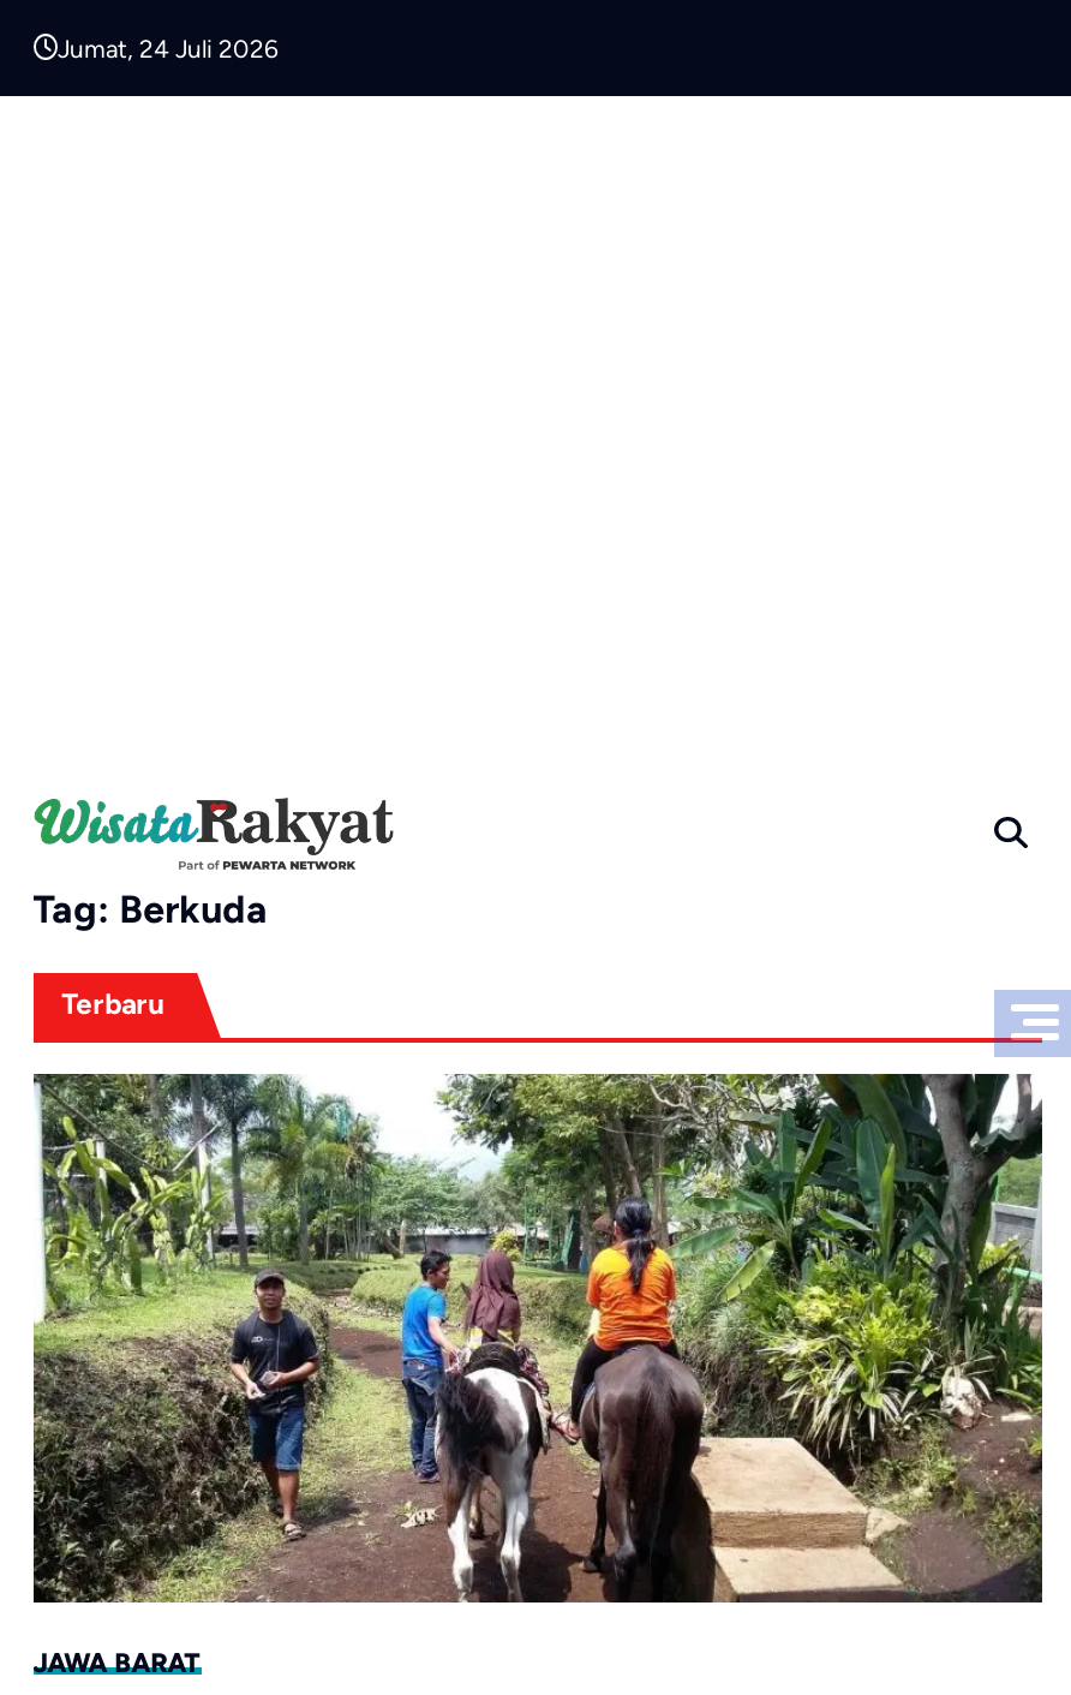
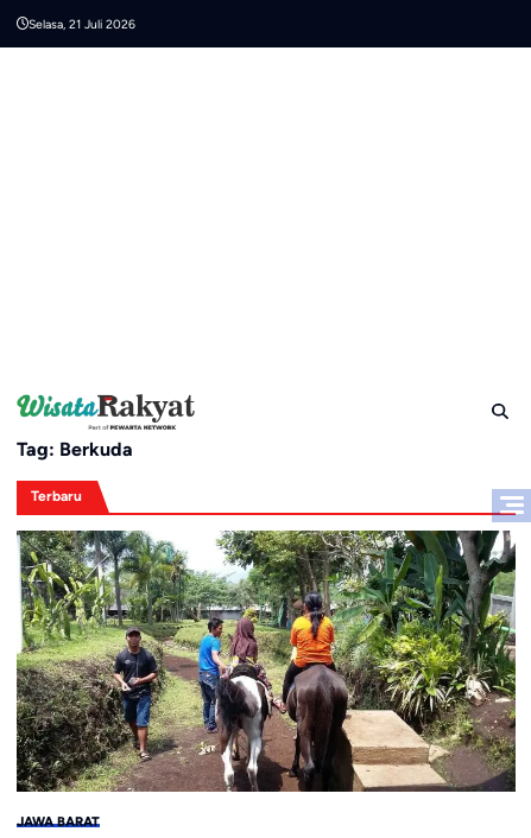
- Jumat, 24 Juli 2026
+ Selasa, 21 Juli 2026
